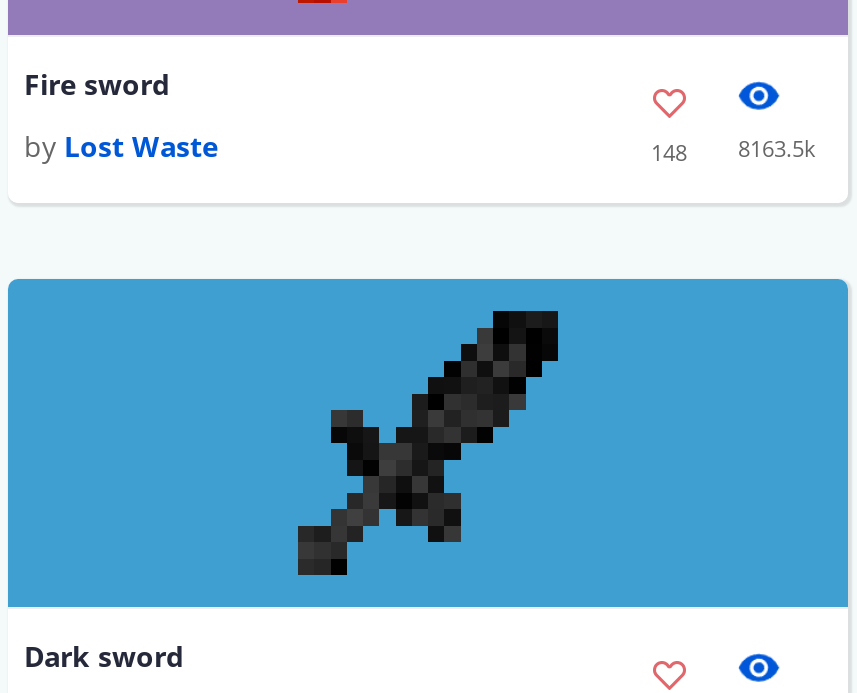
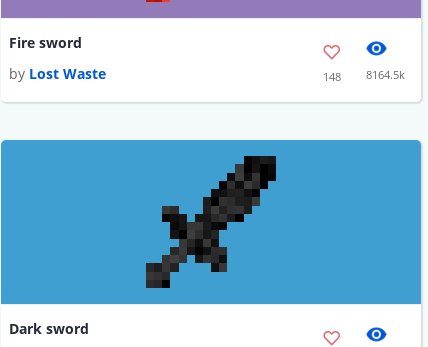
- 148 8163.5k
+ 148 8164.5k
